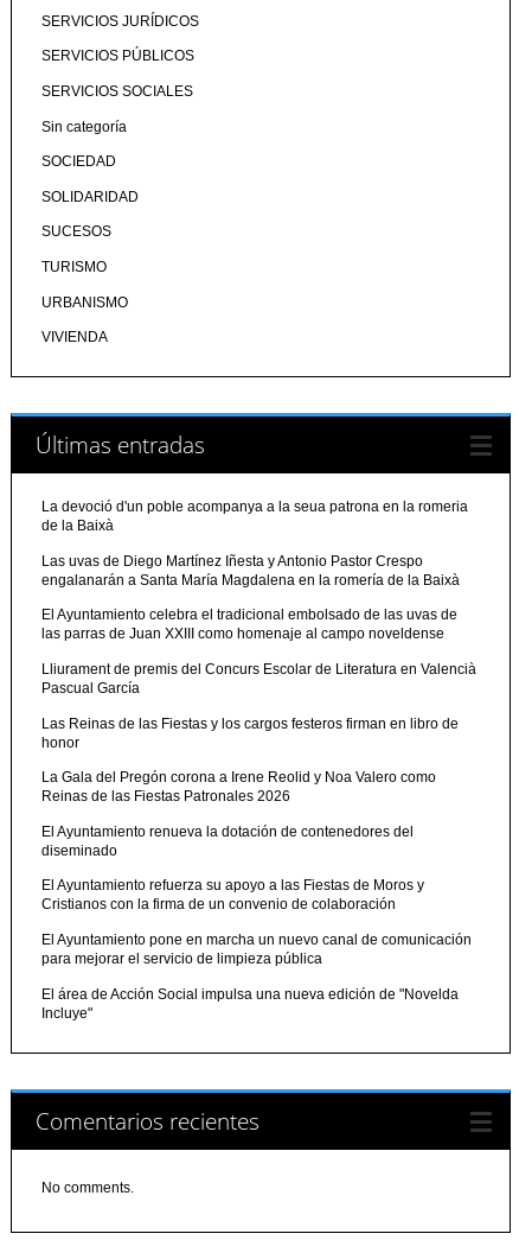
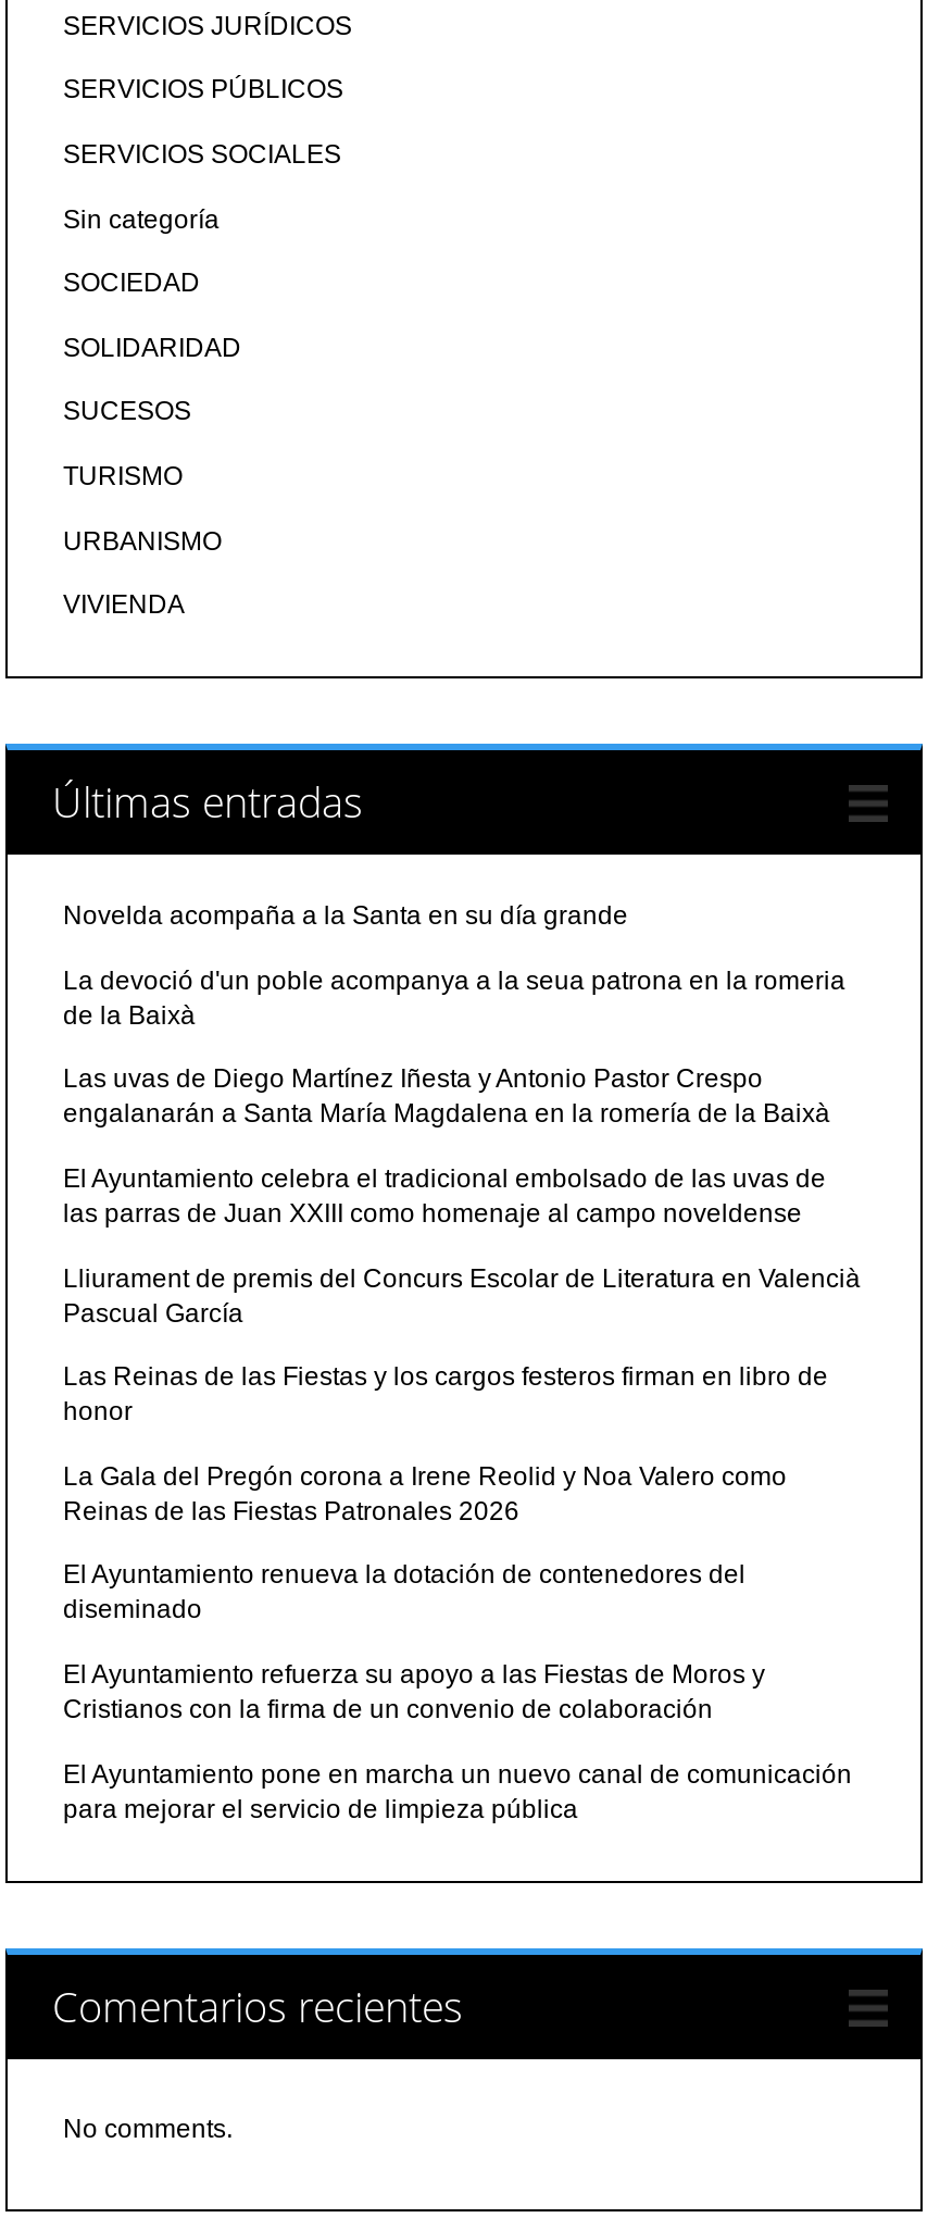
+ Novelda acompaña a la Santa en su día grande

moved down: La devoció d'un poble acompanya a la seua patrona en la romeria | de la Baixà | Las uvas de Diego Martínez Iñesta y Antonio Pastor Crespo | ... | El Ayuntamiento pone en marcha un nuevo canal de comunicación | para mejorar el servicio de limpieza pública

- El área de Acción Social impulsa una nueva edición de "Novelda
- Incluye"
